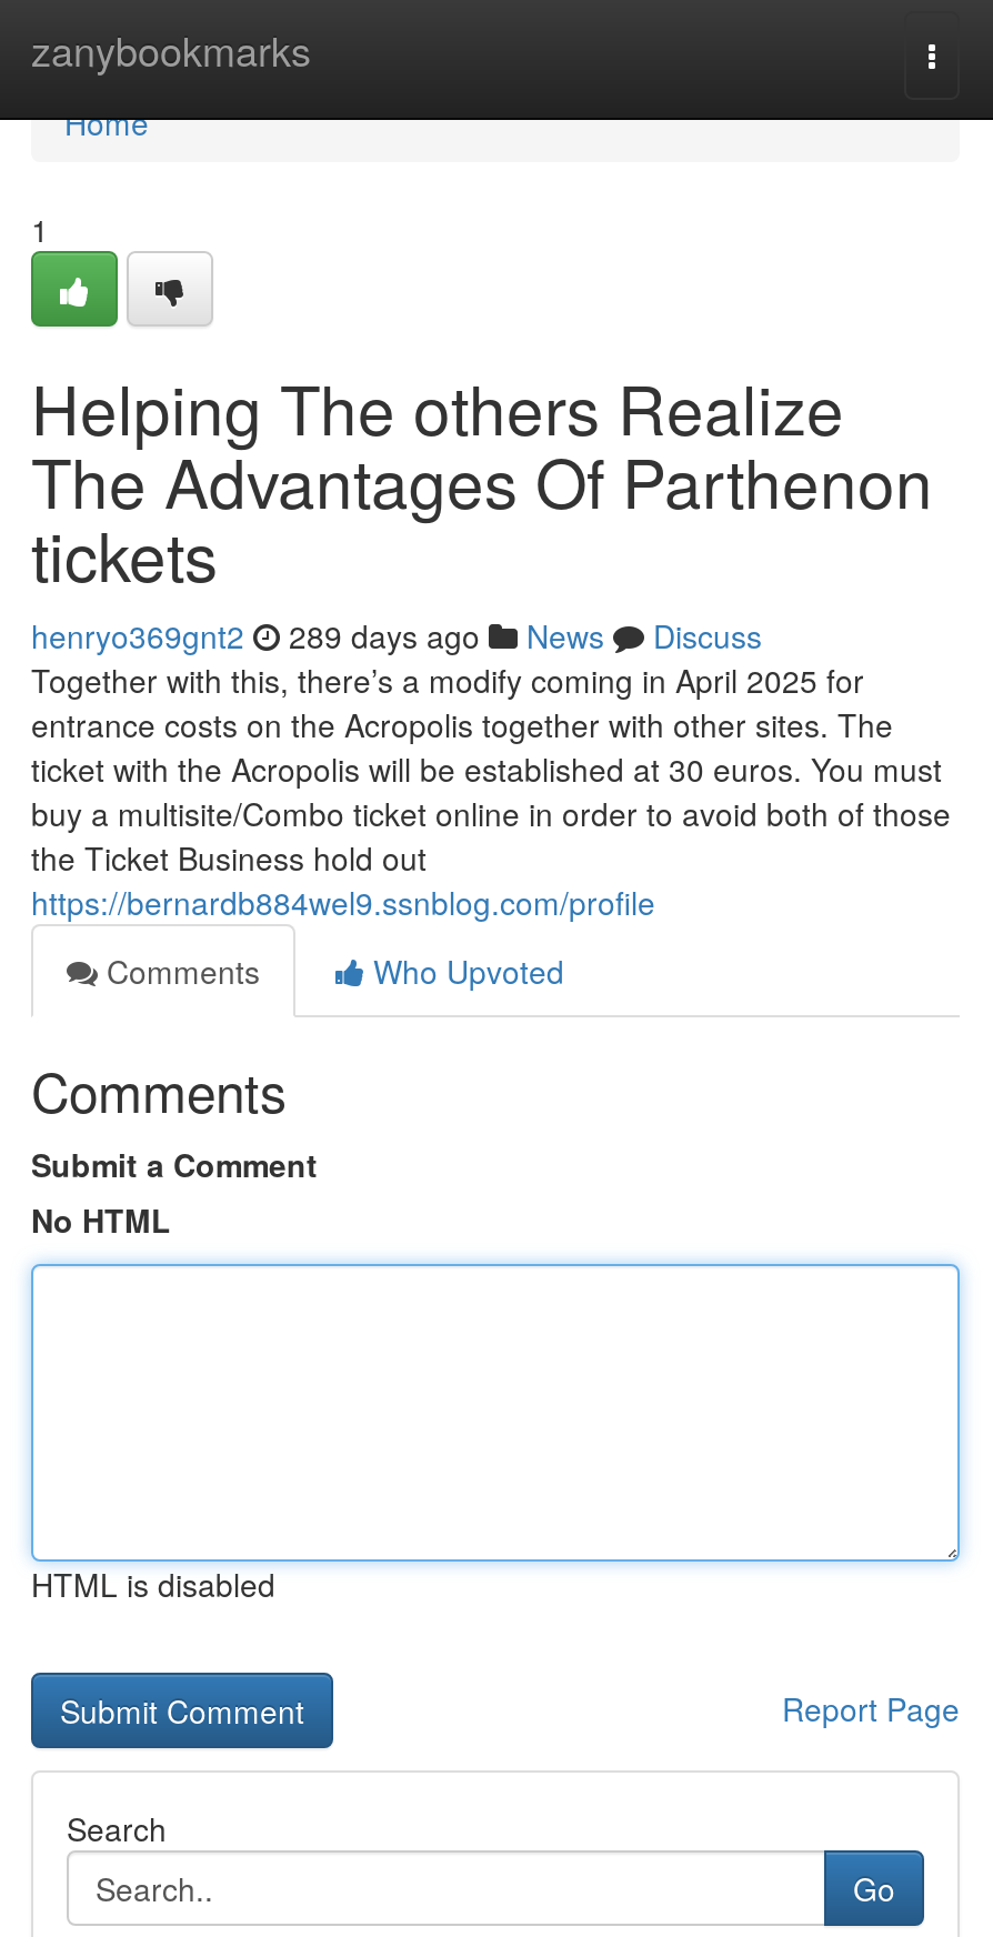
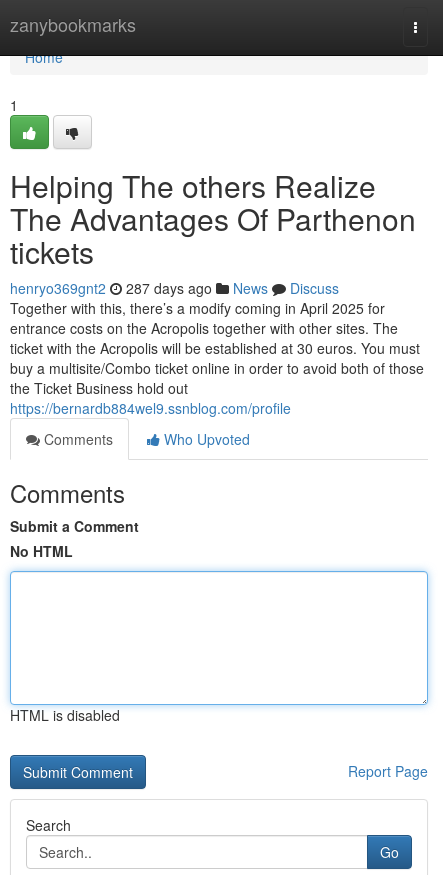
- henryo369gnt2 289 days ago News Discuss
+ henryo369gnt2 287 days ago News Discuss
